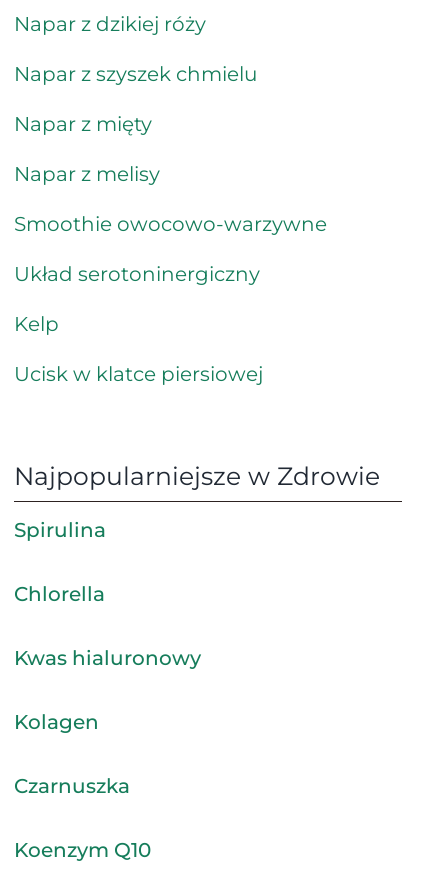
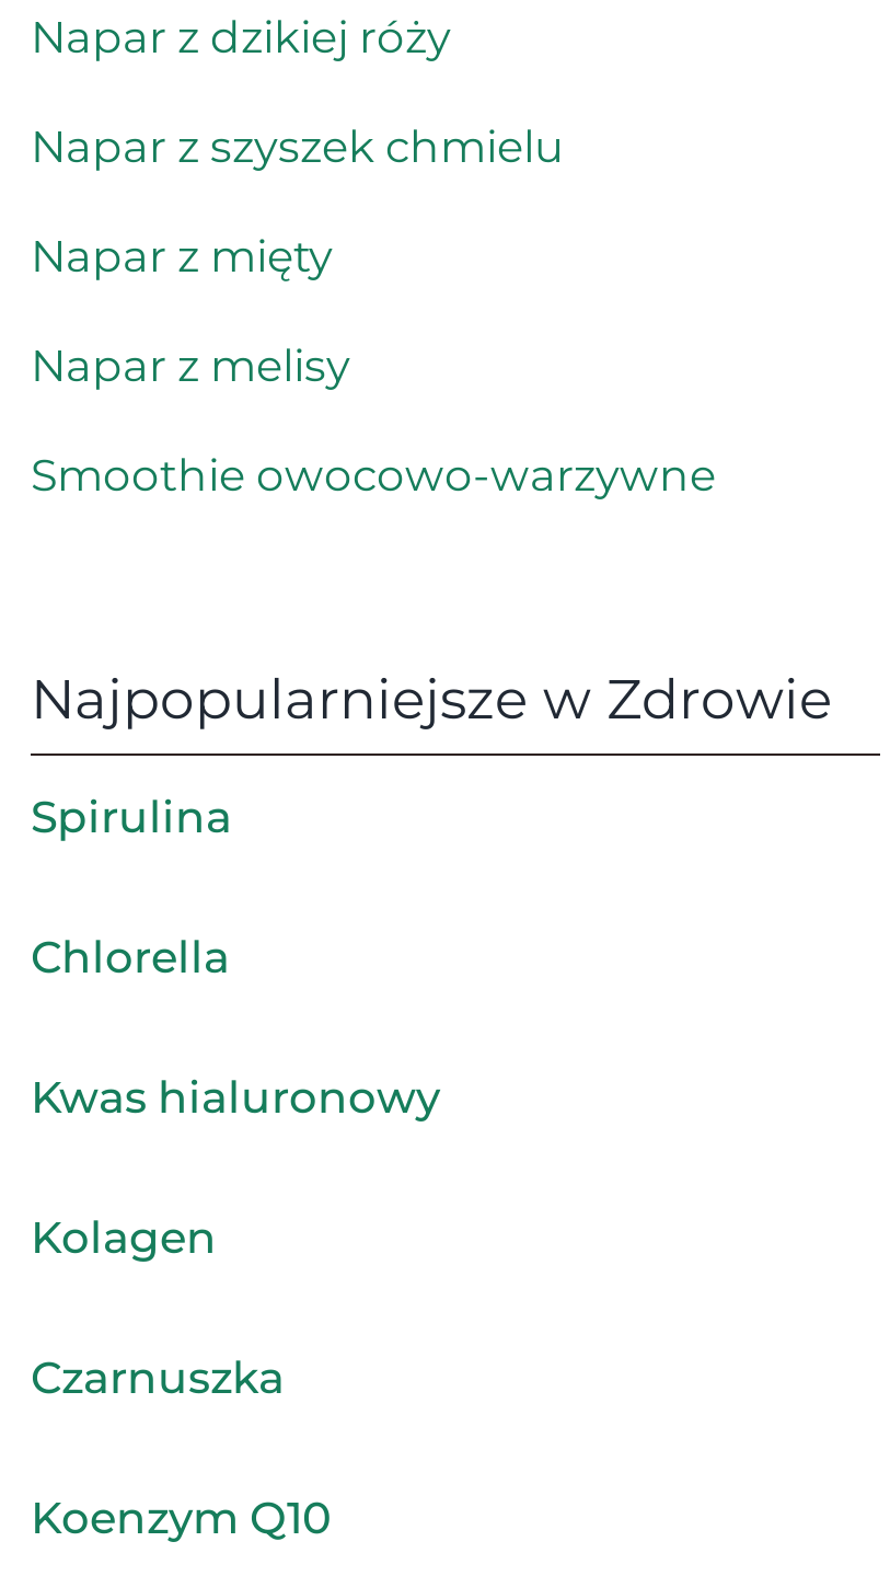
- Układ serotoninergiczny
- Kelp
- Ucisk w klatce piersiowej
